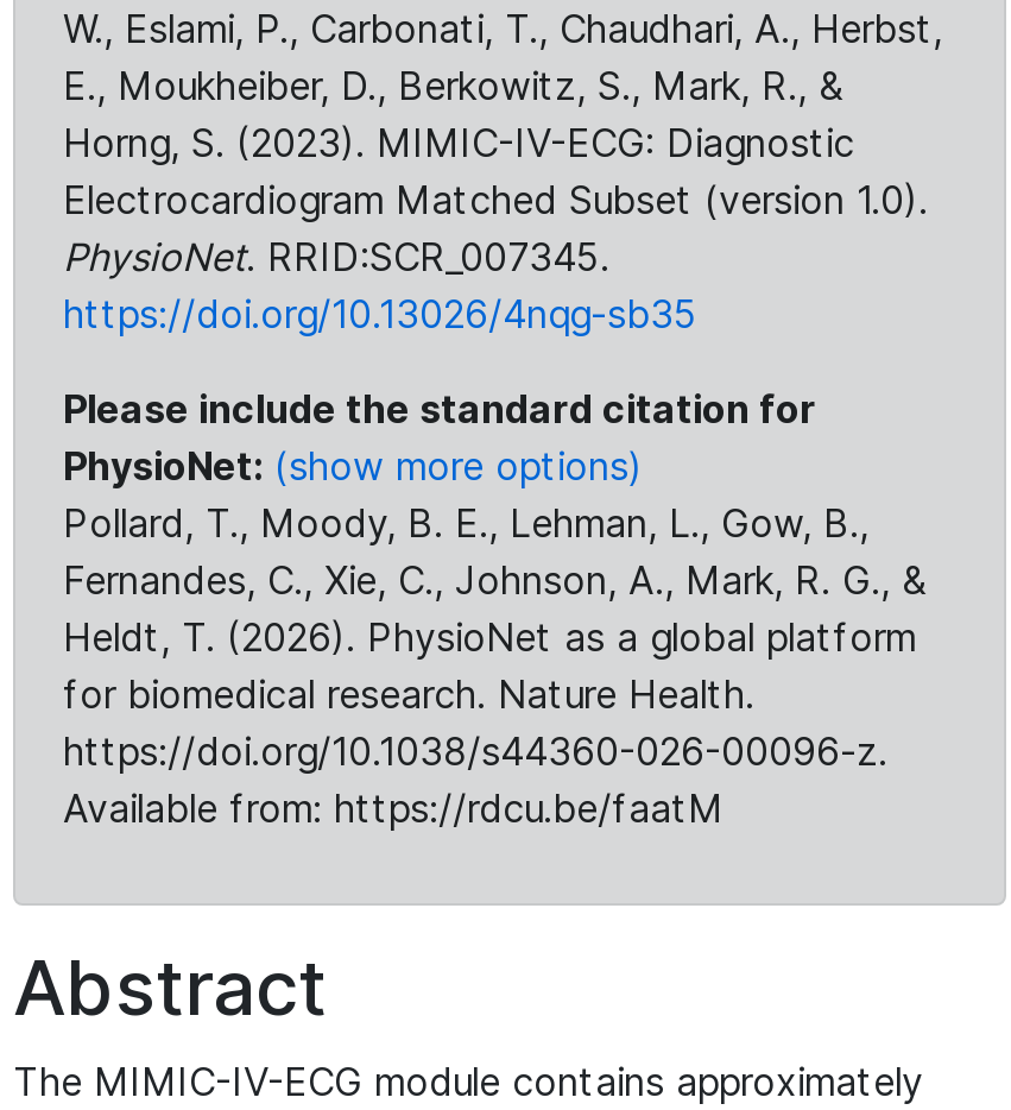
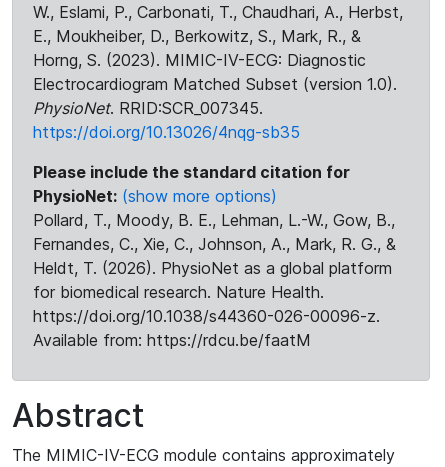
- Pollard, T., Moody, B. E., Lehman, L., Gow, B.,
+ Pollard, T., Moody, B. E., Lehman, L.-W., Gow, B.,
